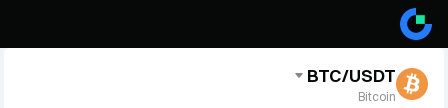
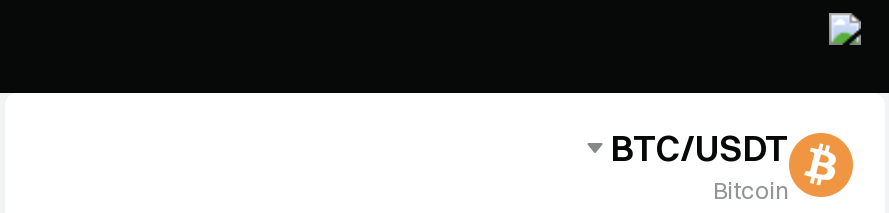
- [image]
+ [image]
